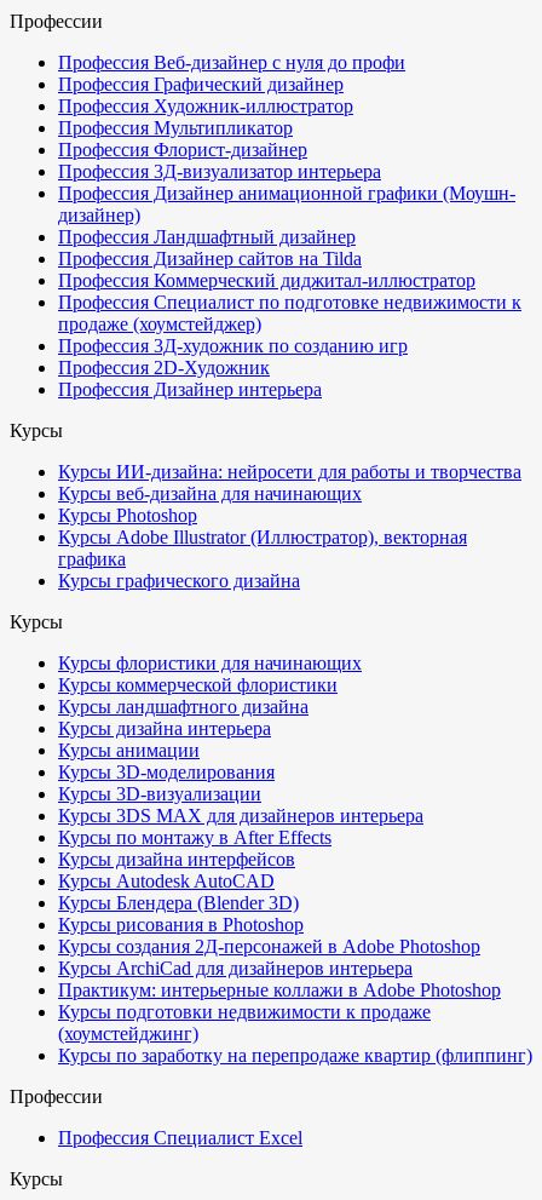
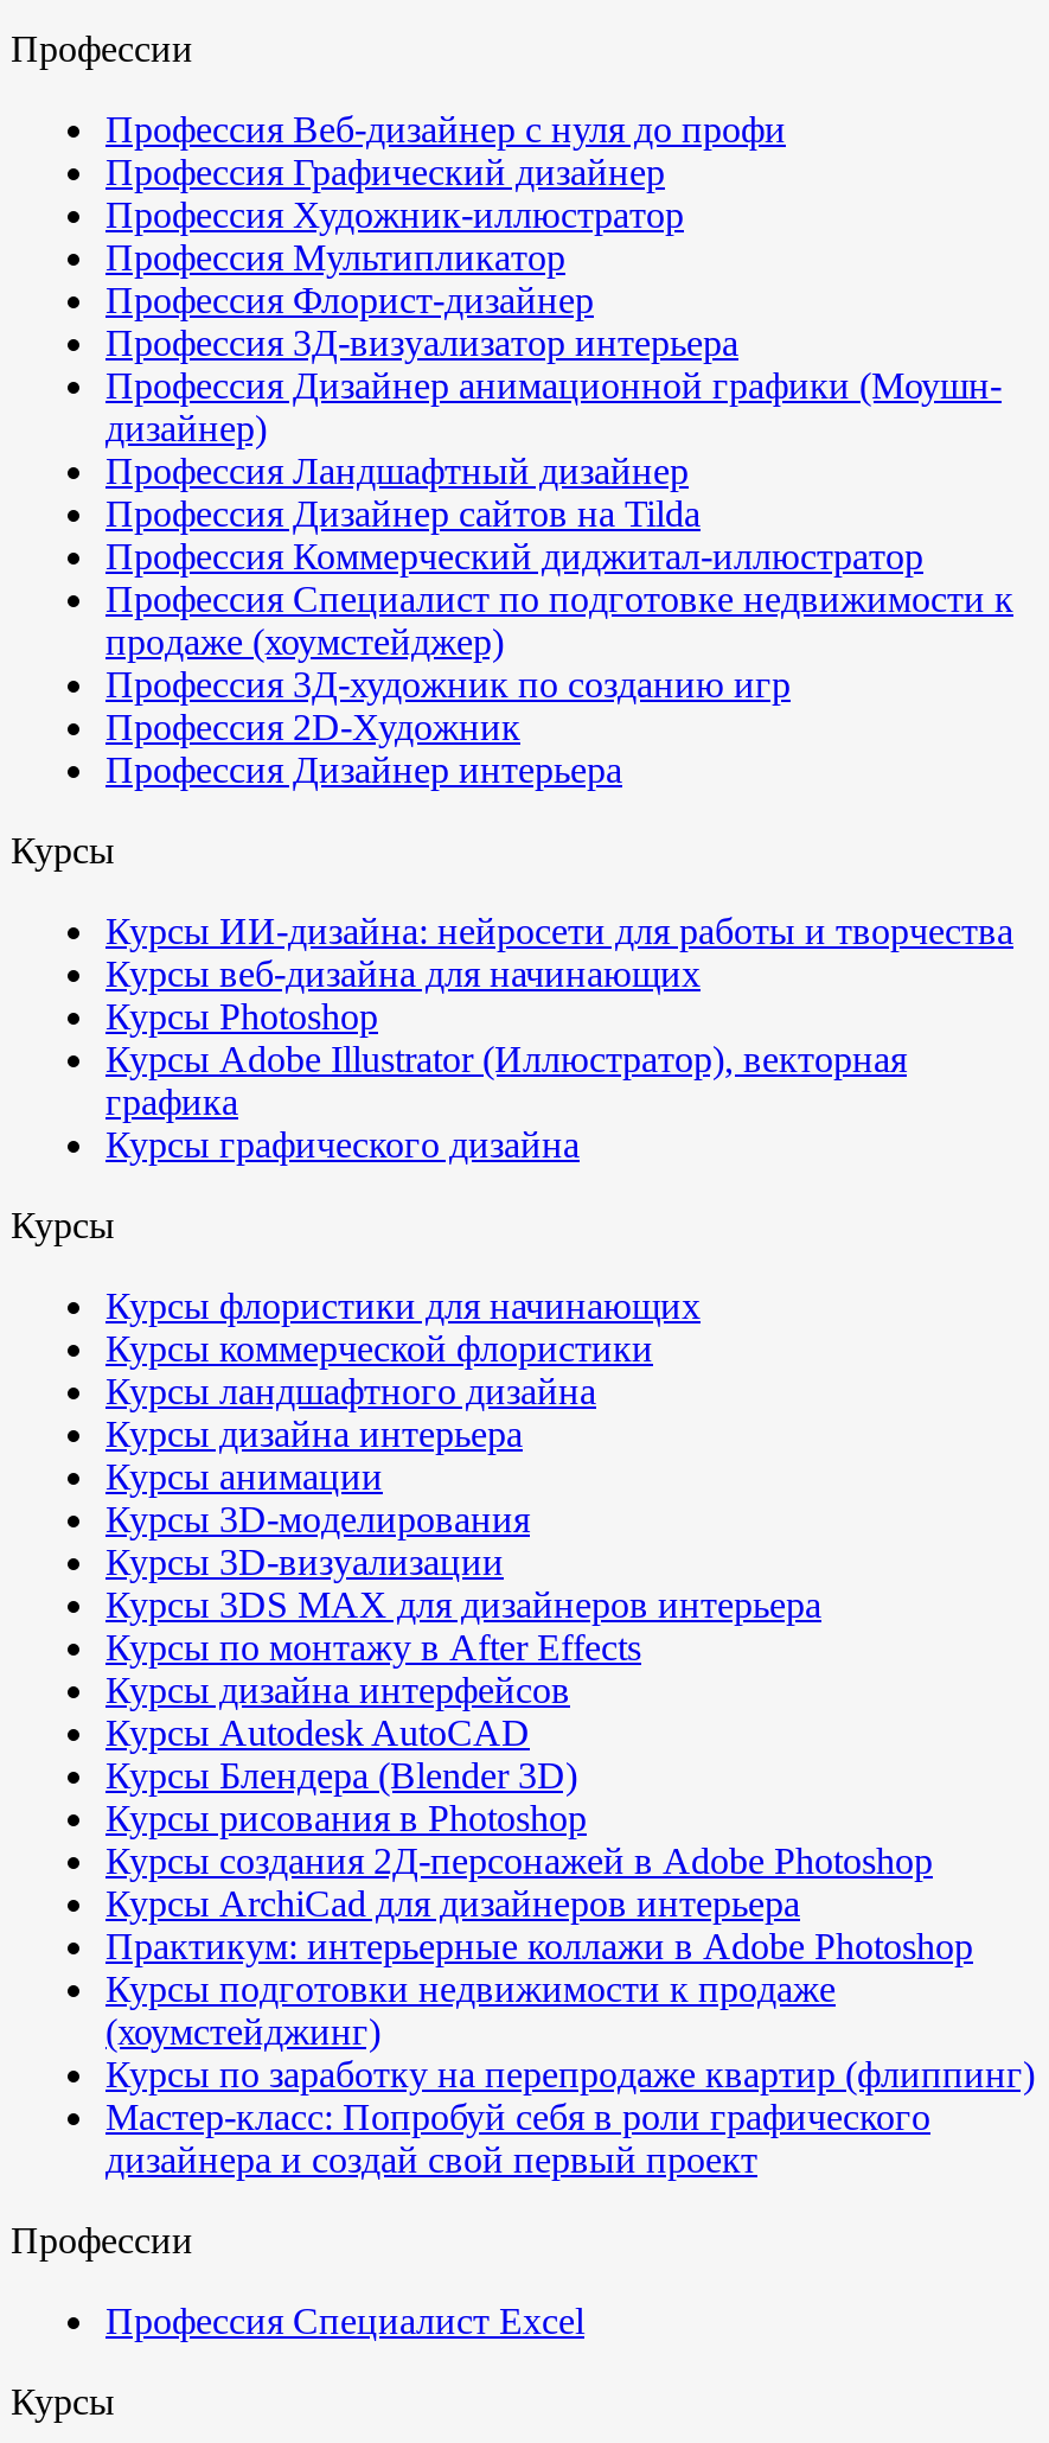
+ Мастер-класс: Попробуй себя в роли графического
+ дизайнера и создай свой первый проект
